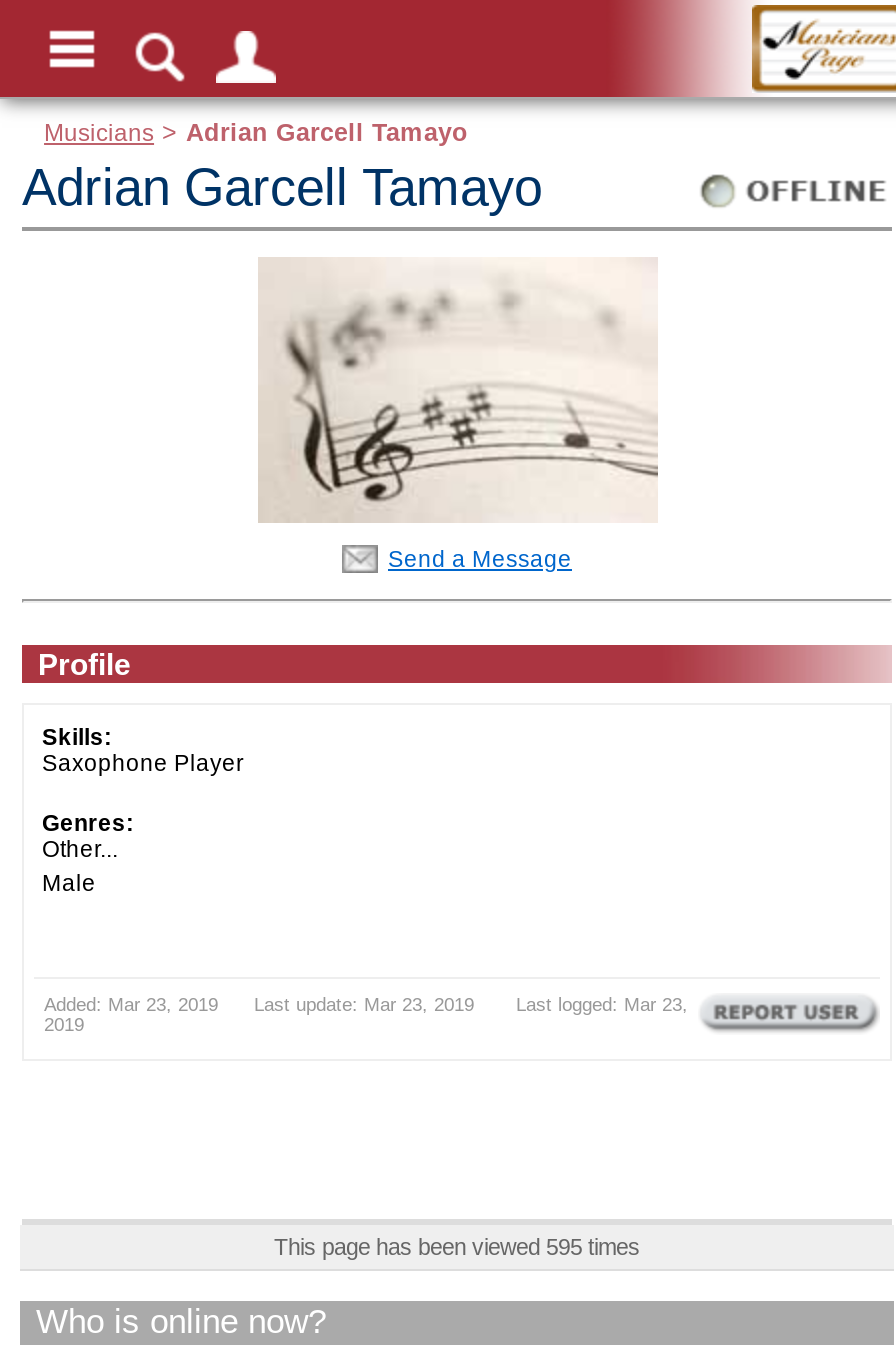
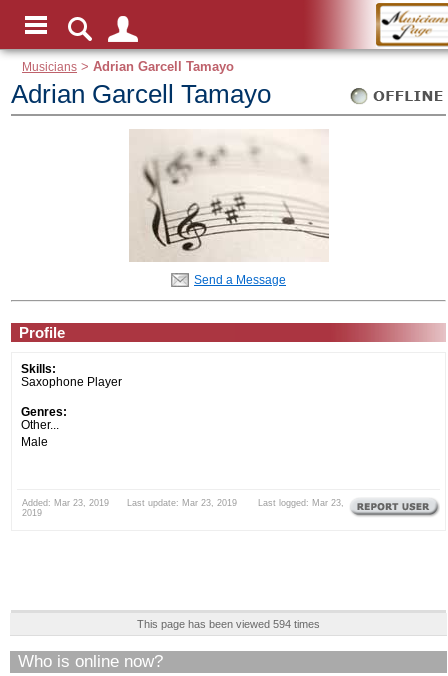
- This page has been viewed 595 times
+ This page has been viewed 594 times
